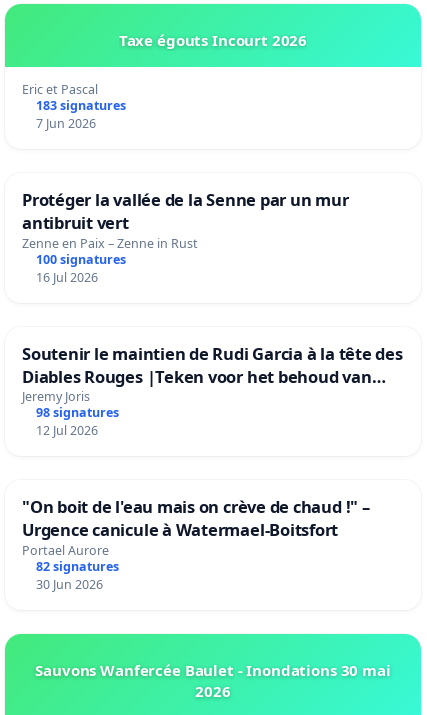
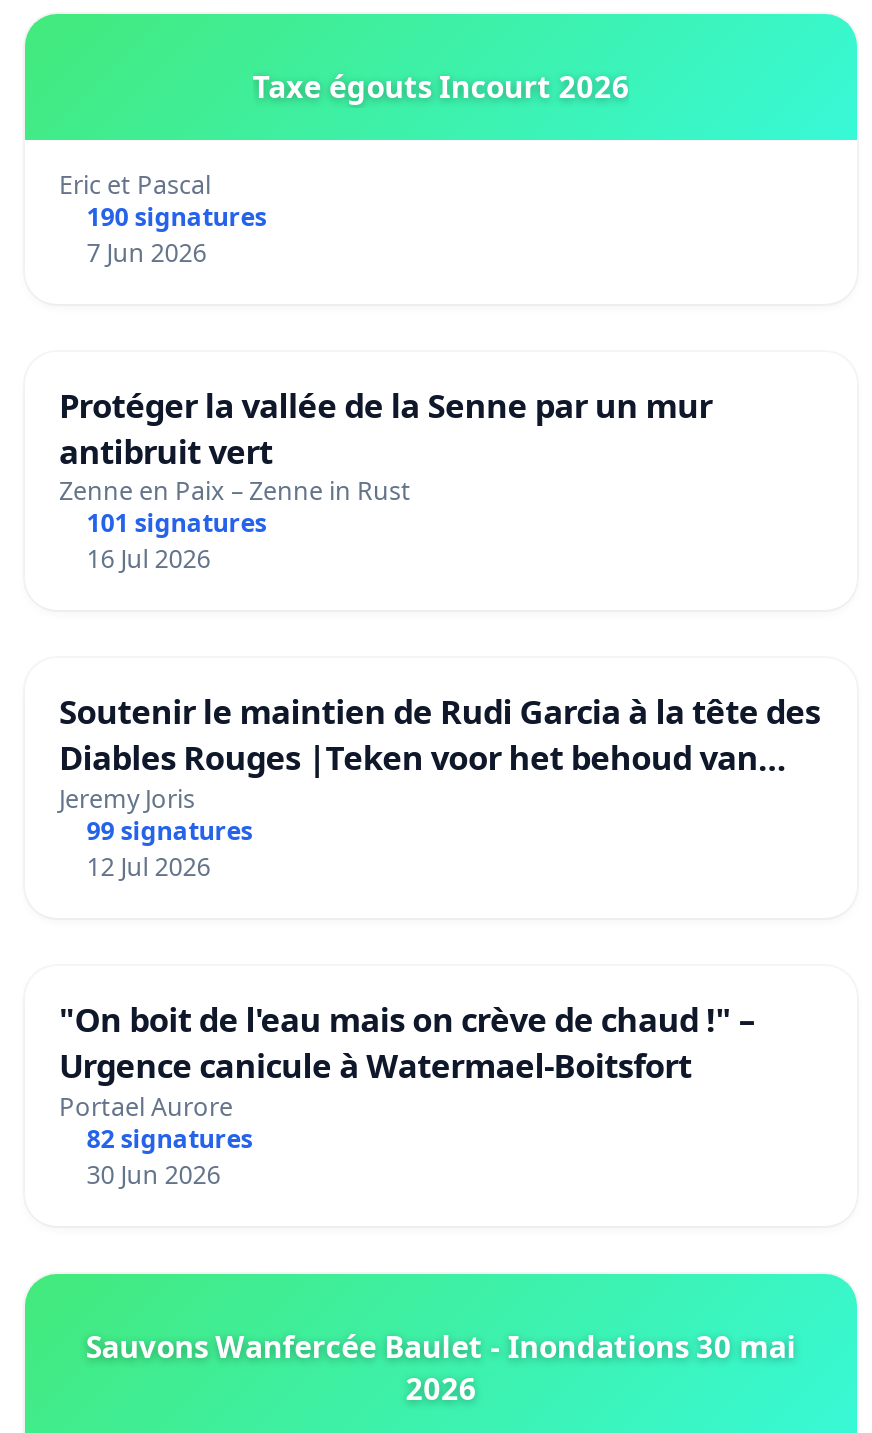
- 183 signatures
+ 190 signatures

- 100 signatures
+ 101 signatures

- 98 signatures
+ 99 signatures
